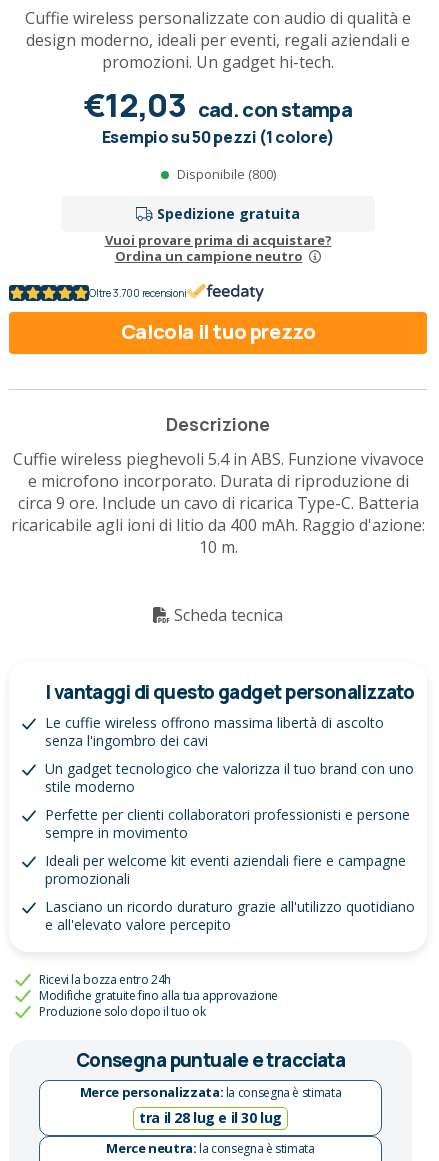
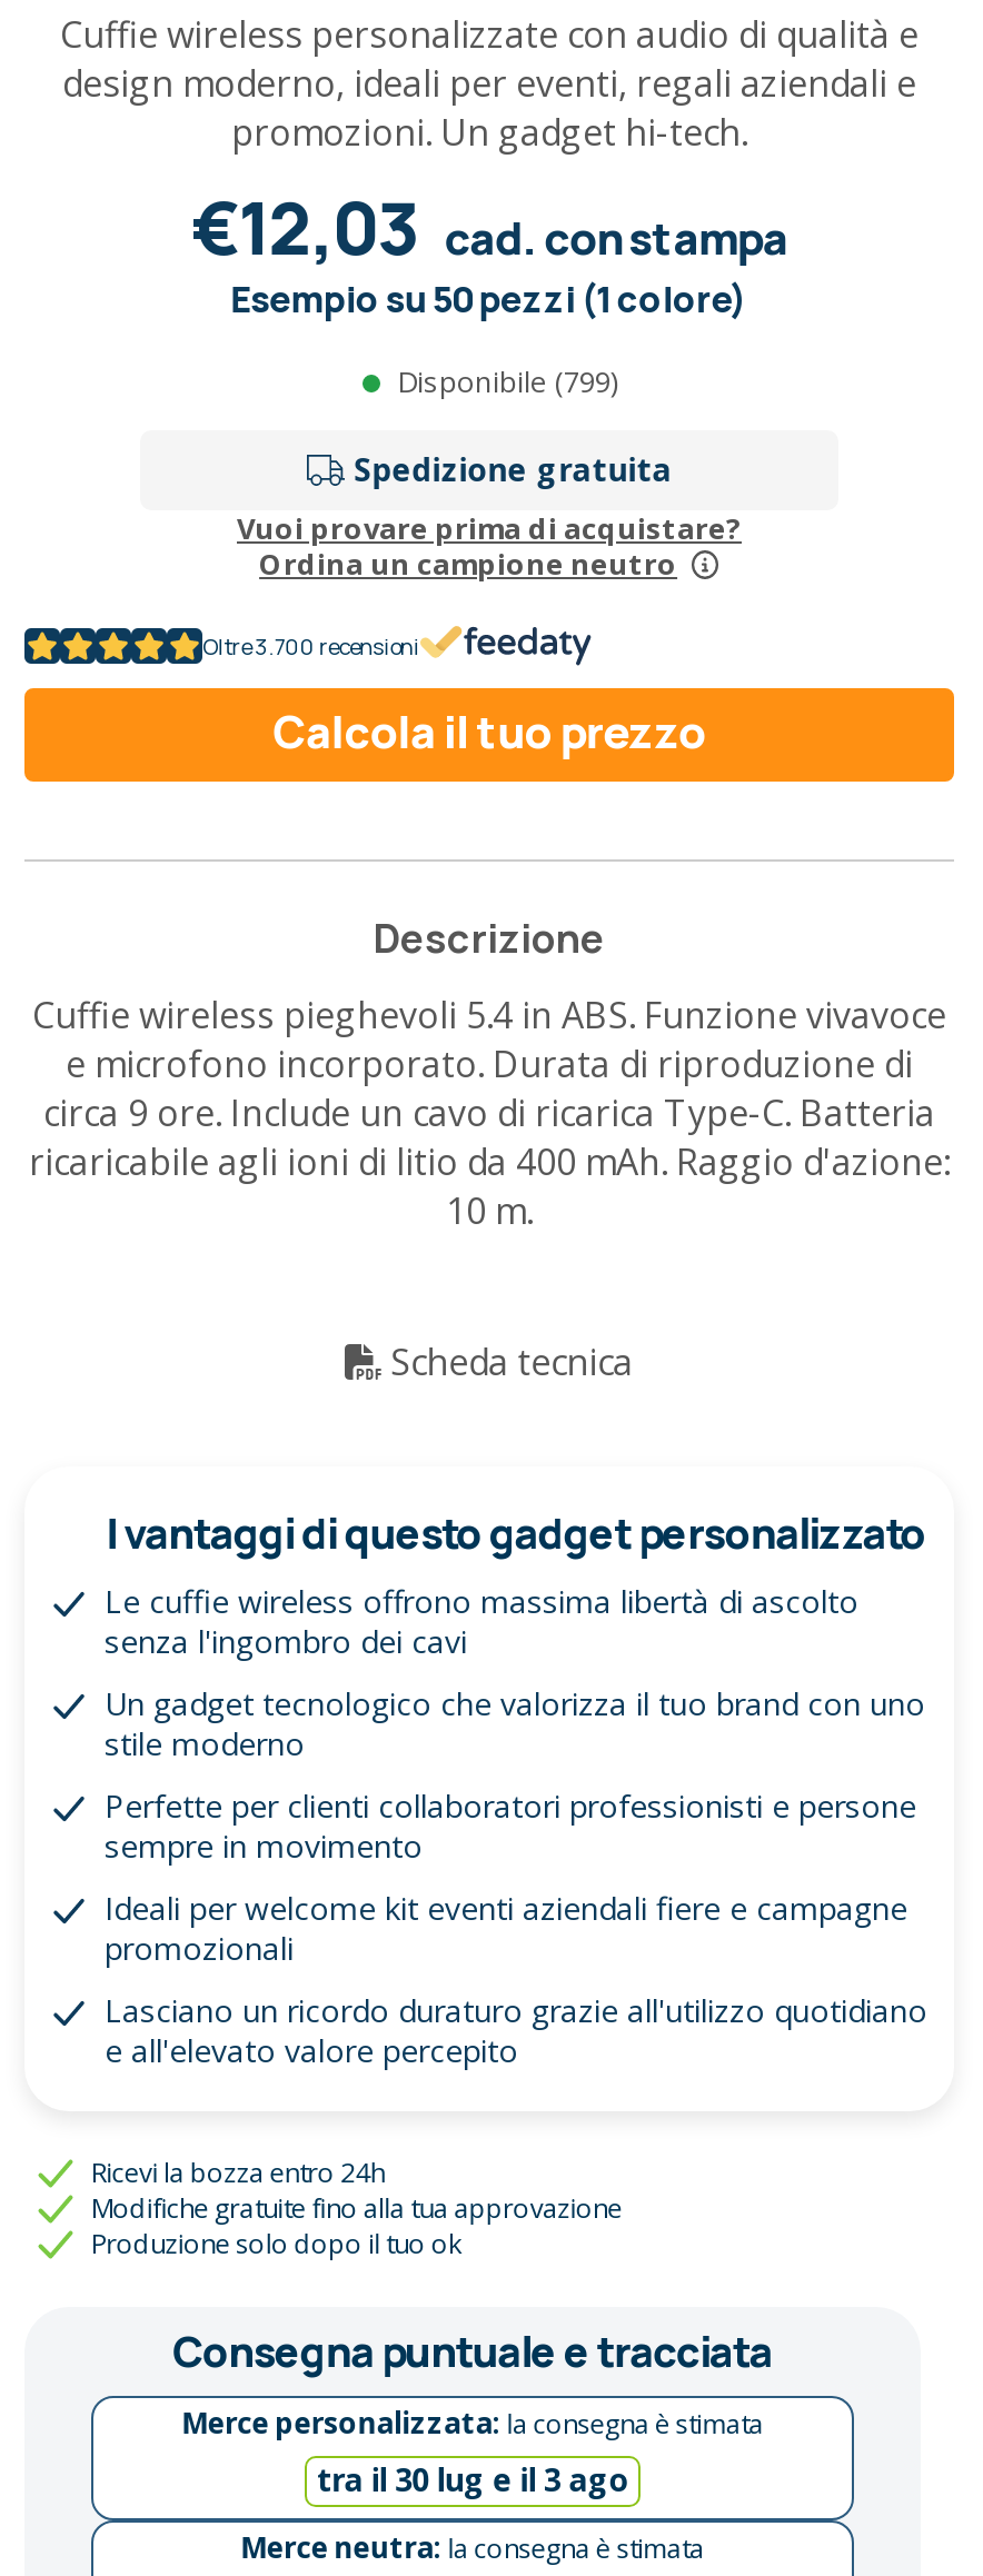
- Disponibile (800)
+ Disponibile (799)

- tra il 28 lug e il 30 lug
+ tra il 30 lug e il 3 ago
